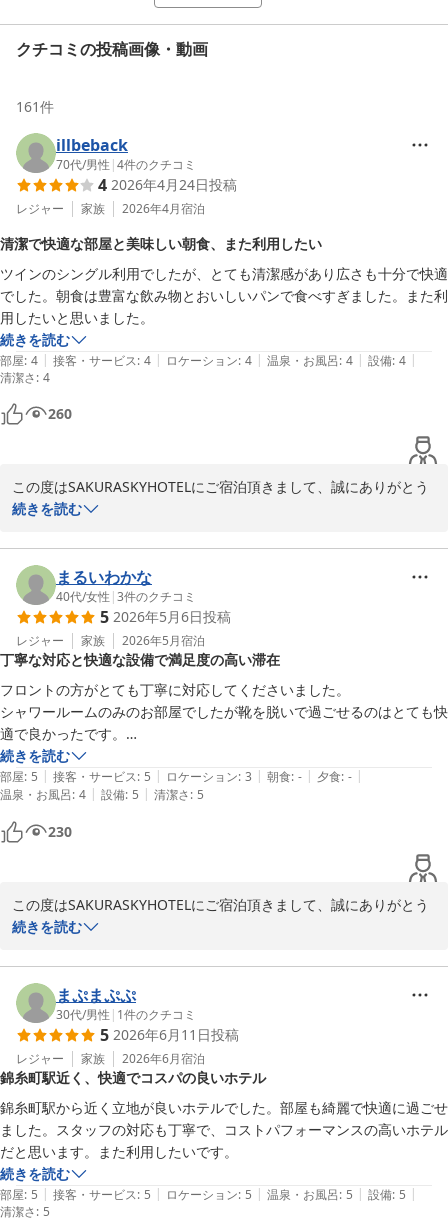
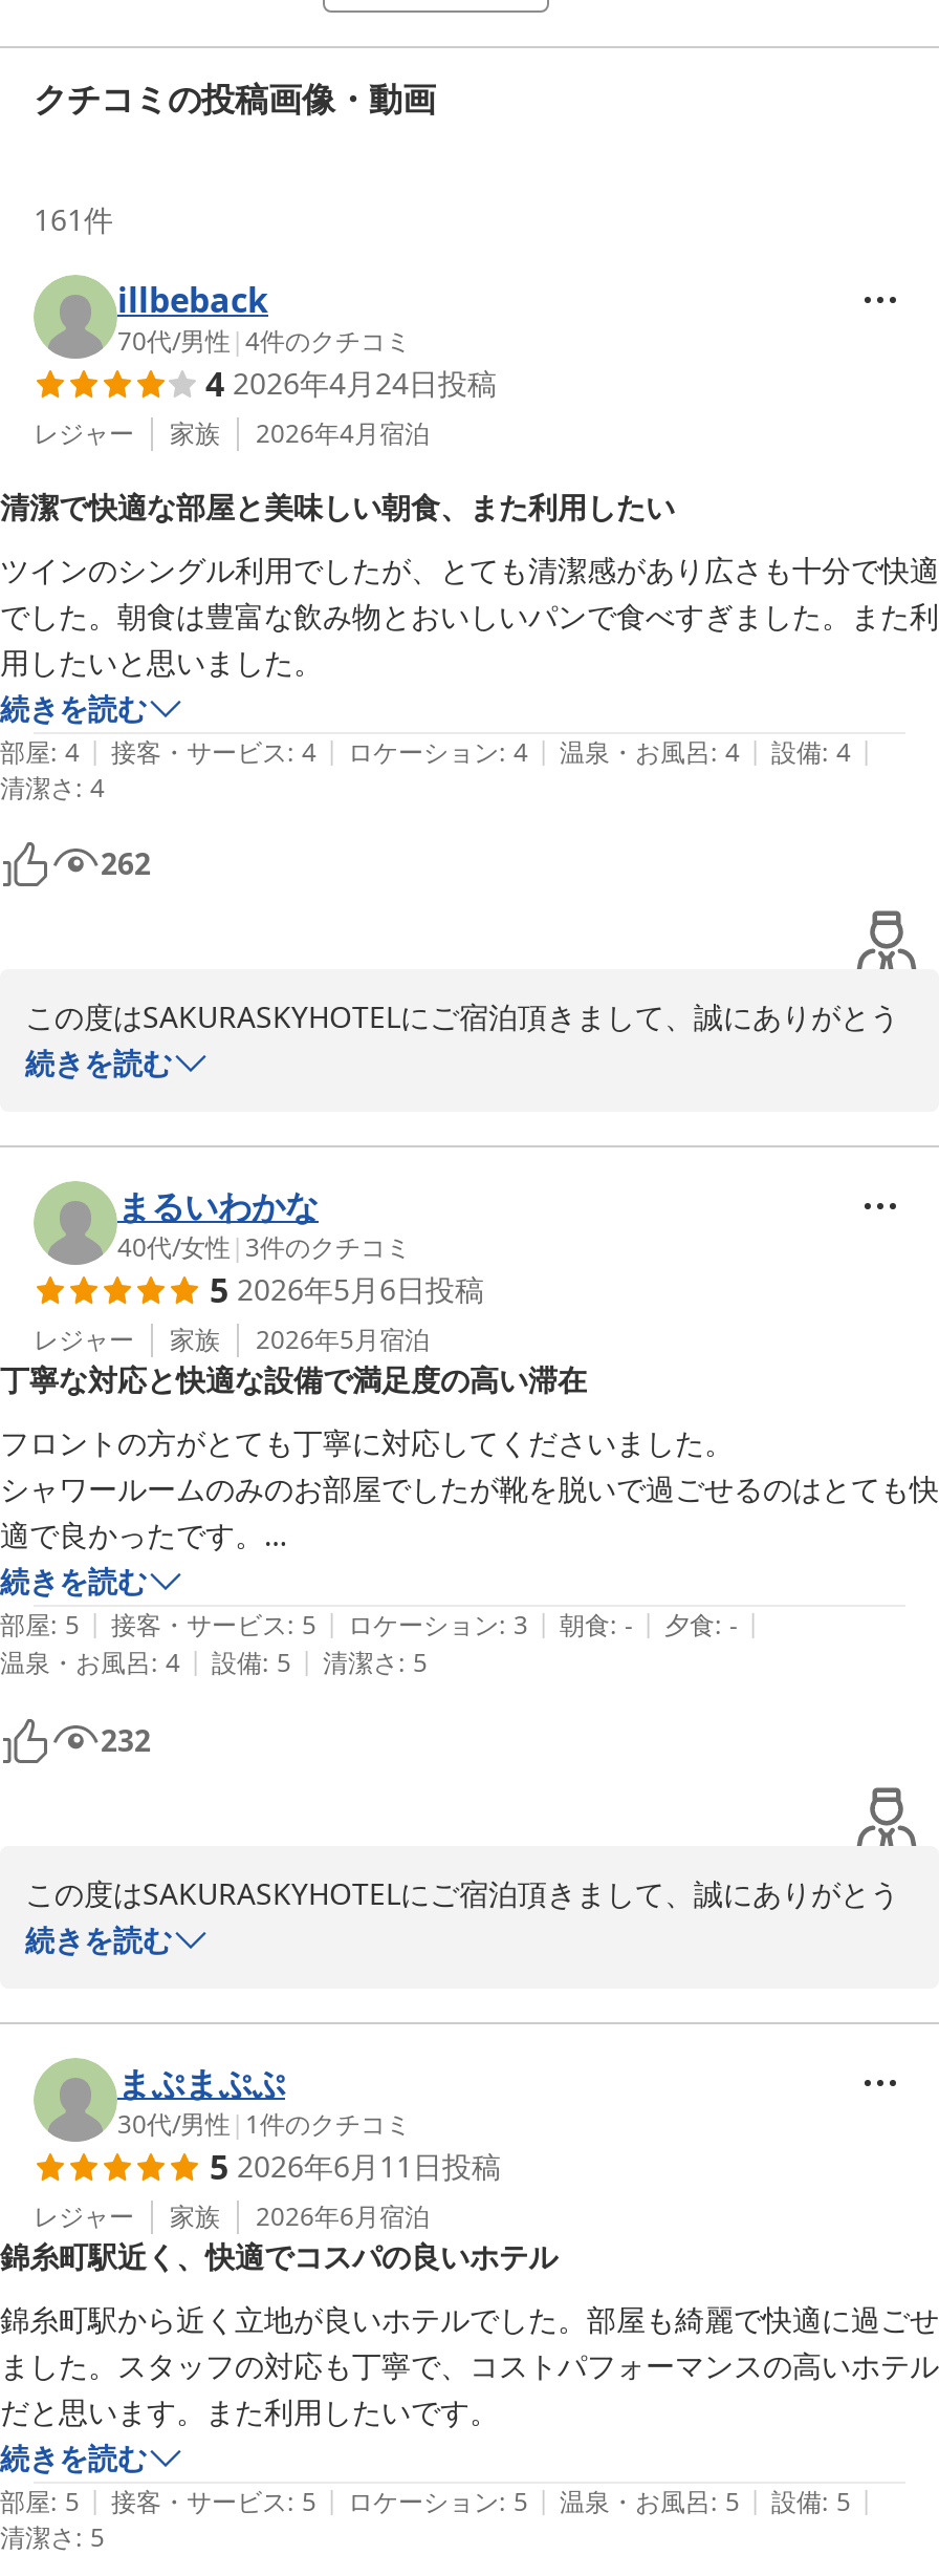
- 260
+ 262

- 230
+ 232
